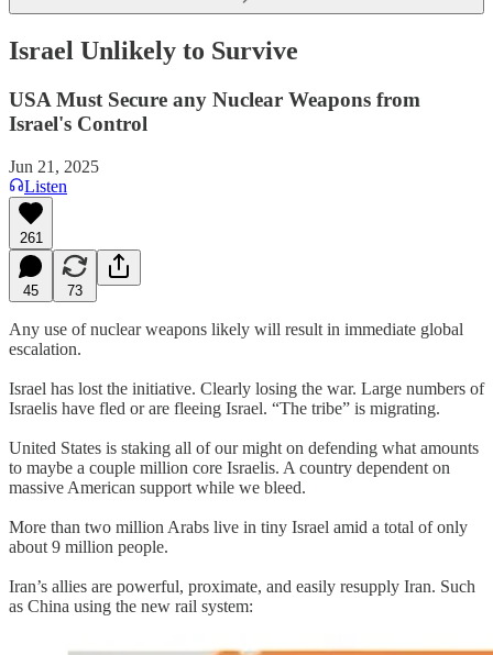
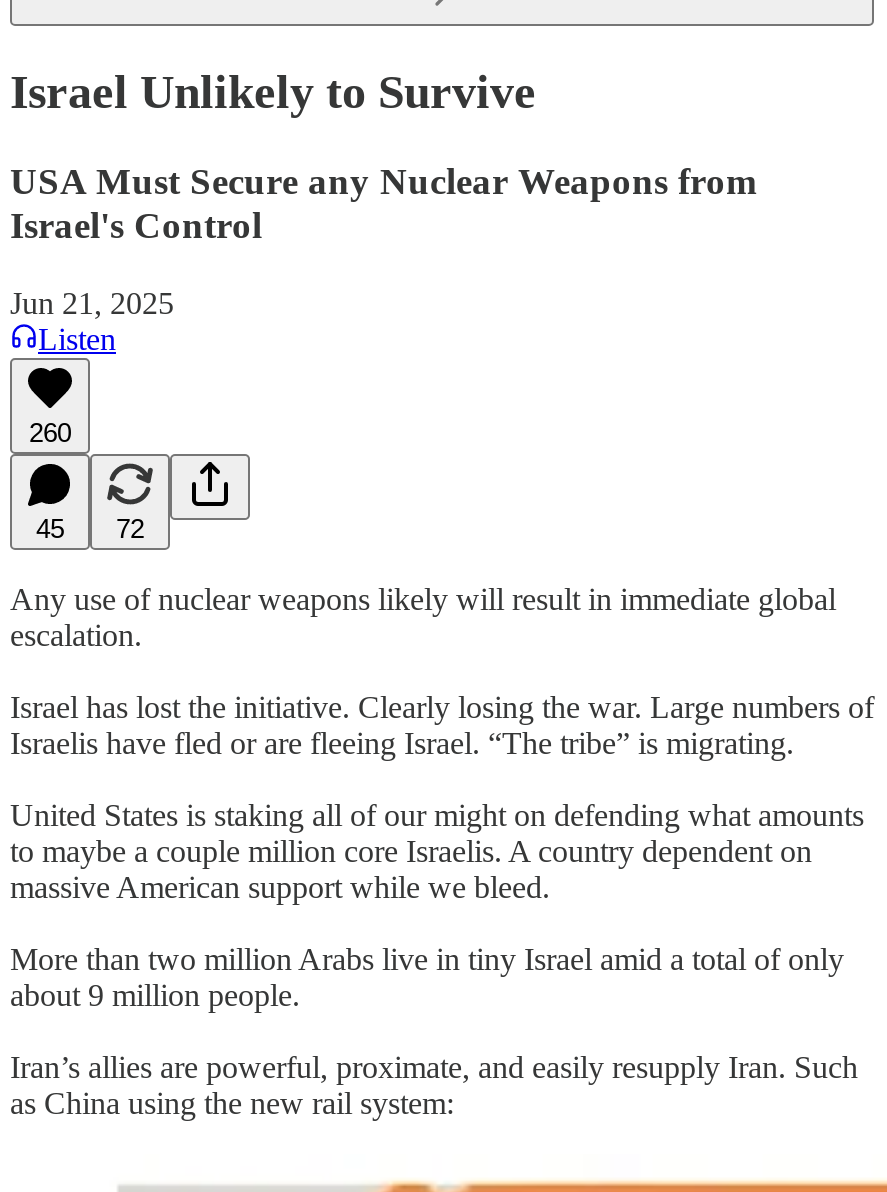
- 261
+ 260

- 45 73
+ 45 72
